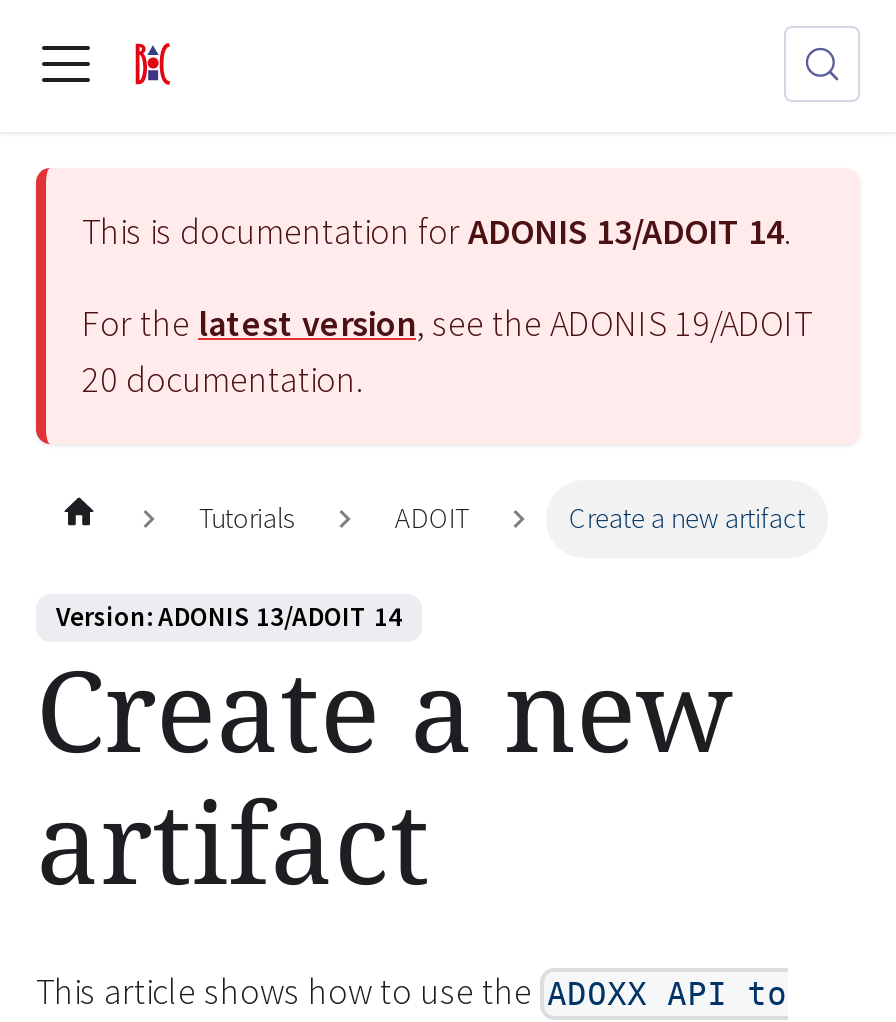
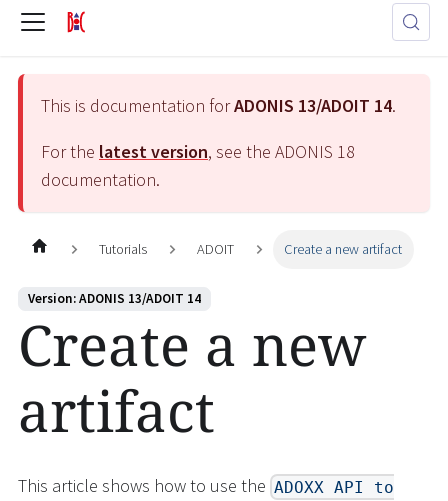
- For the latest version, see the ADONIS 19/ADOIT
- 20 documentation.
+ For the latest version, see the ADONIS 18
+ documentation.
